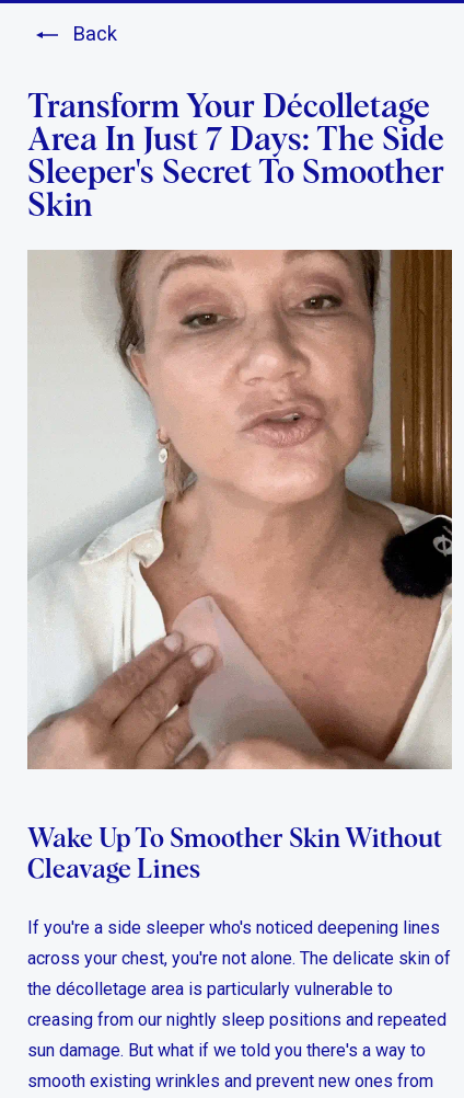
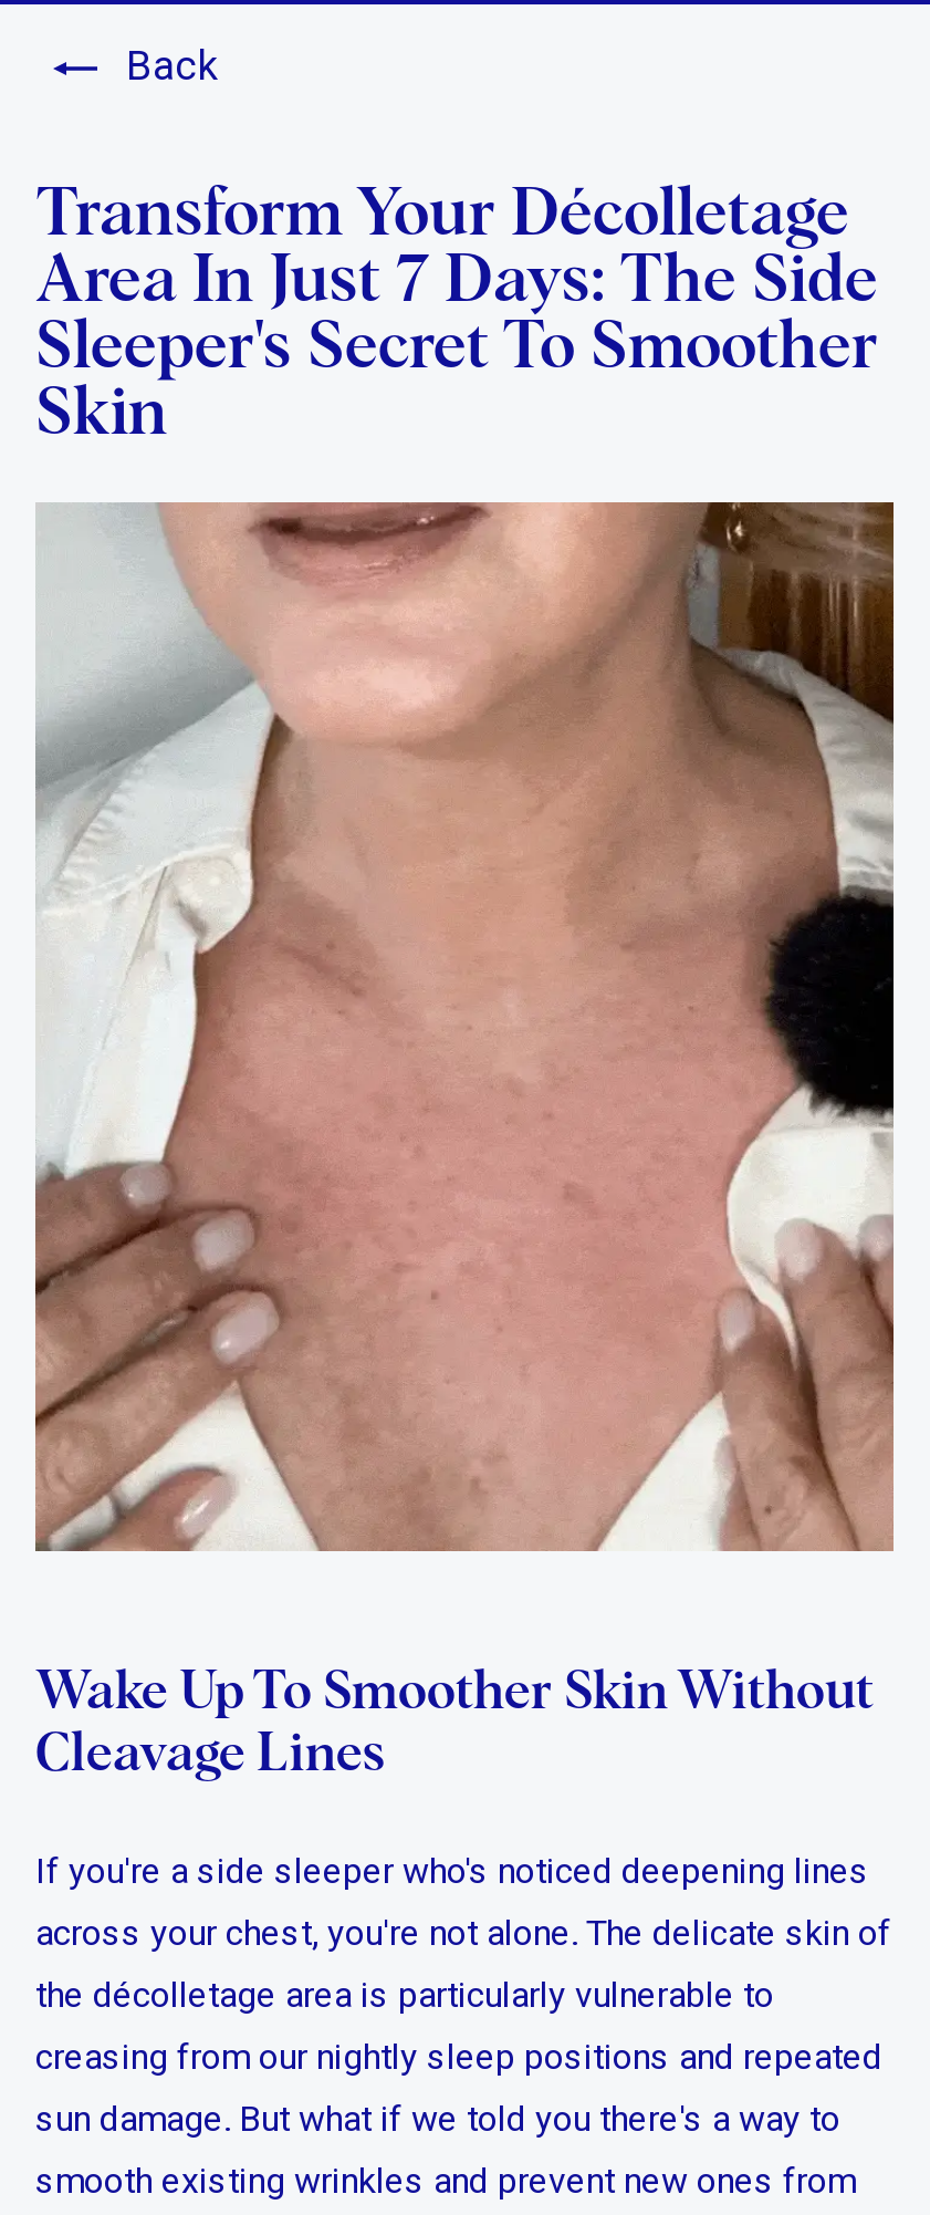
- [image]
+ [image]
